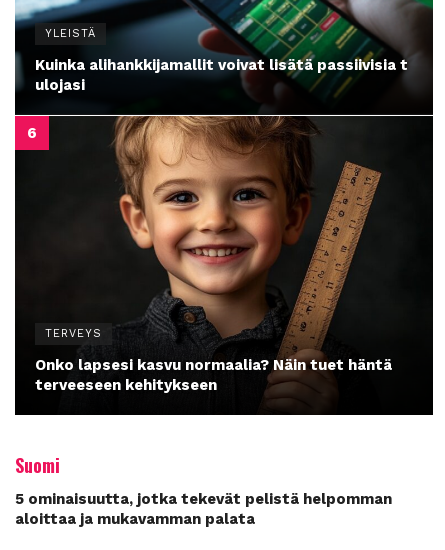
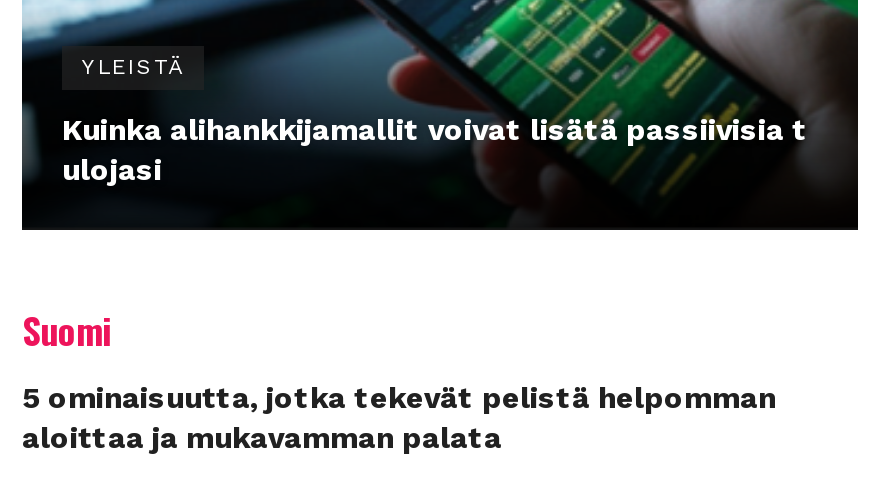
- [image]
- TERVEYS
- Onko lapsesi kasvu normaalia? Näin tuet häntä
- terveeseen kehitykseen
